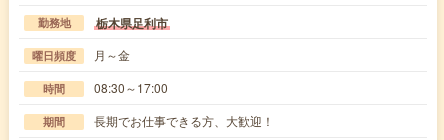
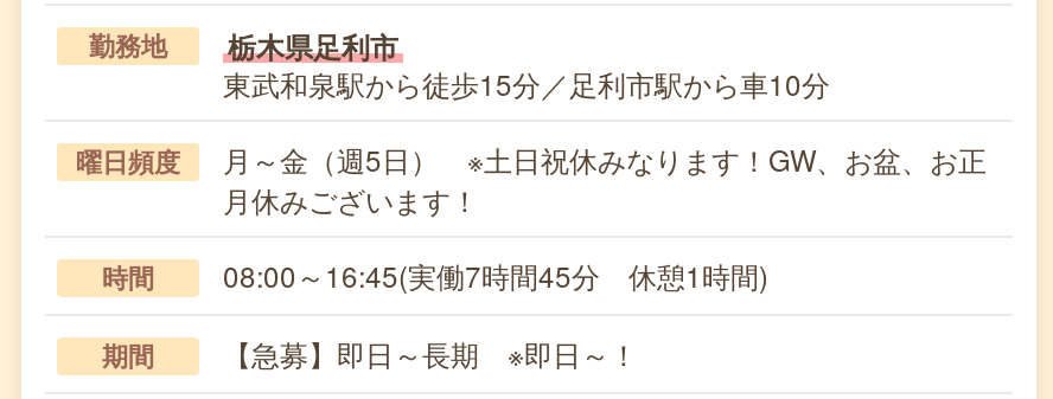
+ 東武和泉駅から徒歩15分／足利市駅から車10分

- 月～金
+ 月～金（週5日） ※土日祝休みなります！GW、お盆、お正
+ 月休みございます！

- 08:30～17:00
+ 08:00～16:45(実働7時間45分 休憩1時間)

- 長期でお仕事できる方、大歓迎！
+ 【急募】即日～長期 ※即日～！
